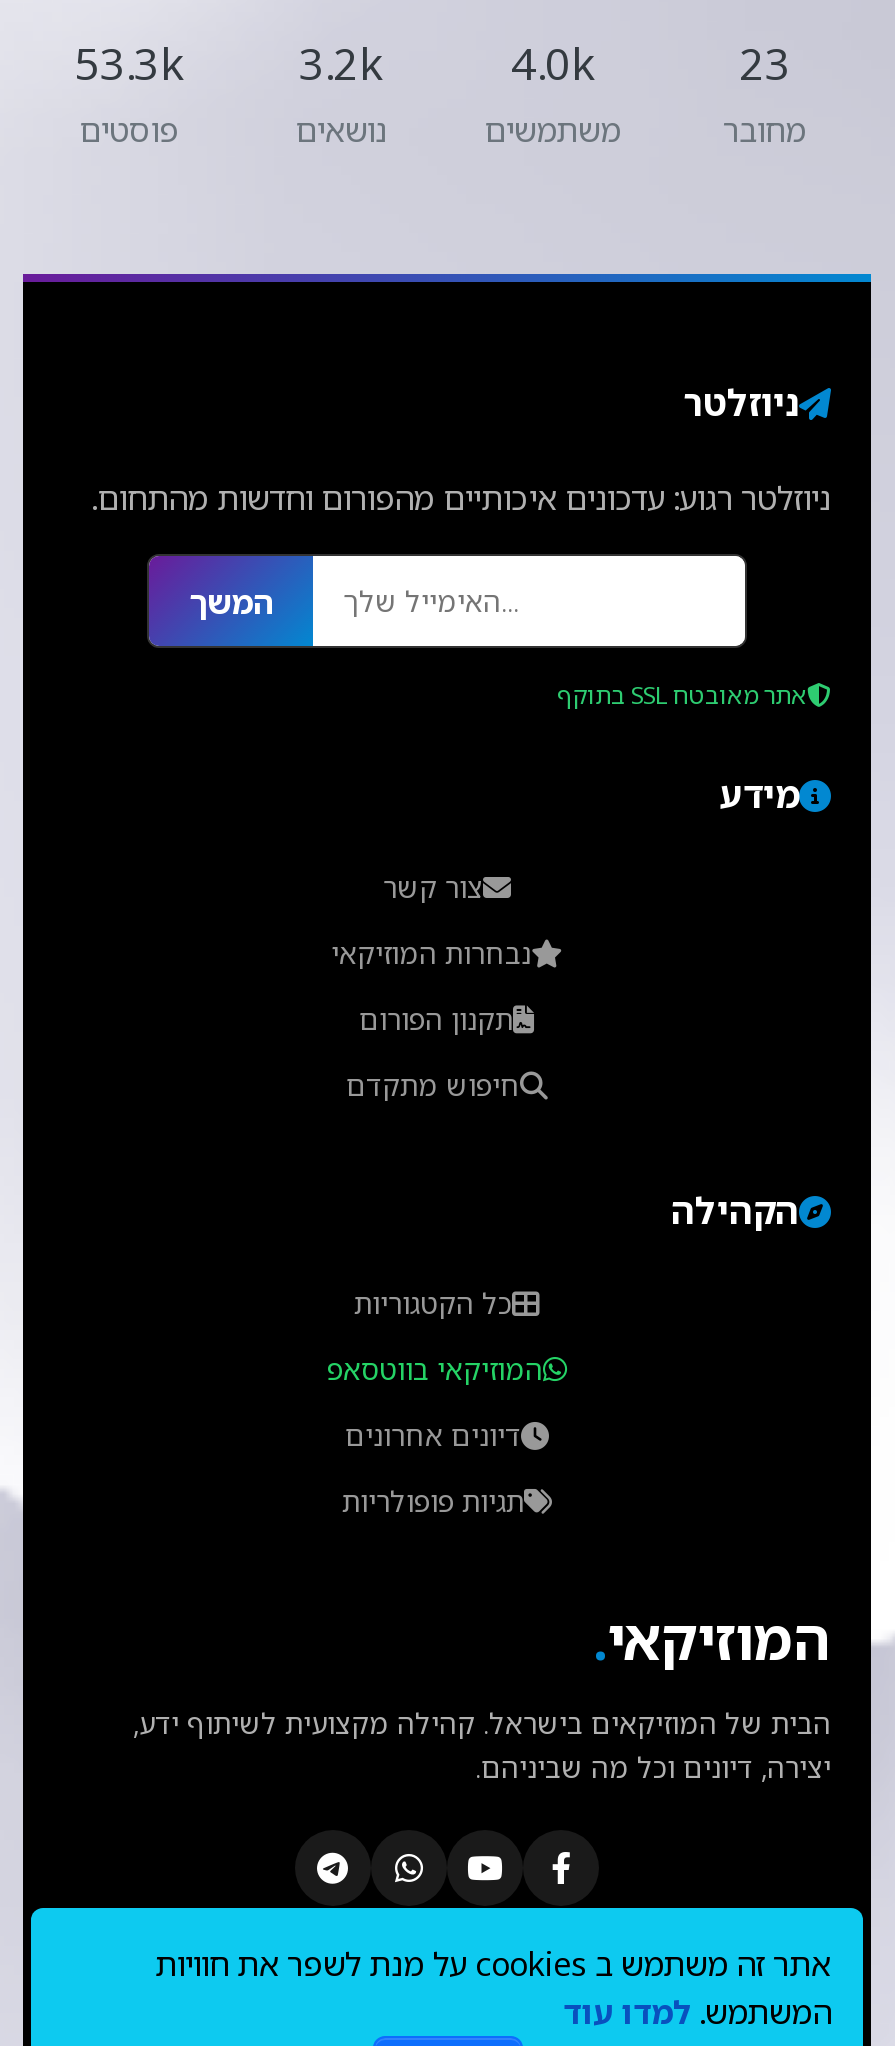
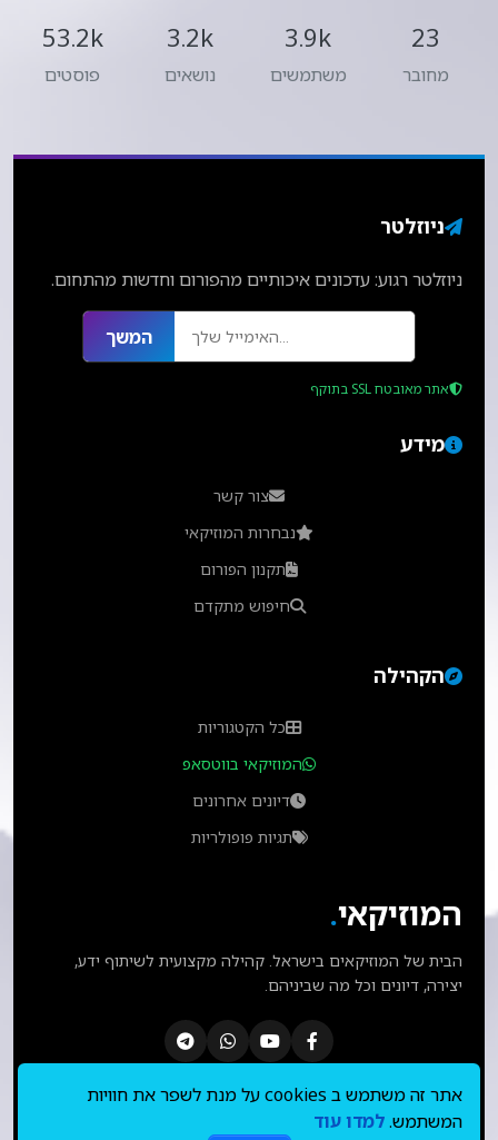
- 53.3k 3.2k
+ 53.2k 3.2k

- 4.0k
+ 3.9k
